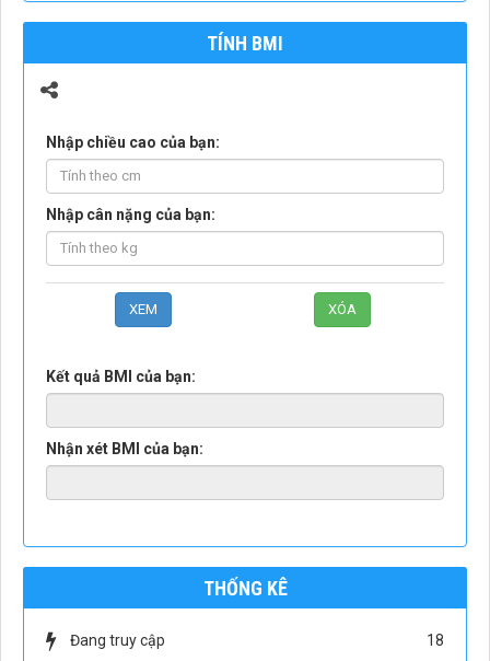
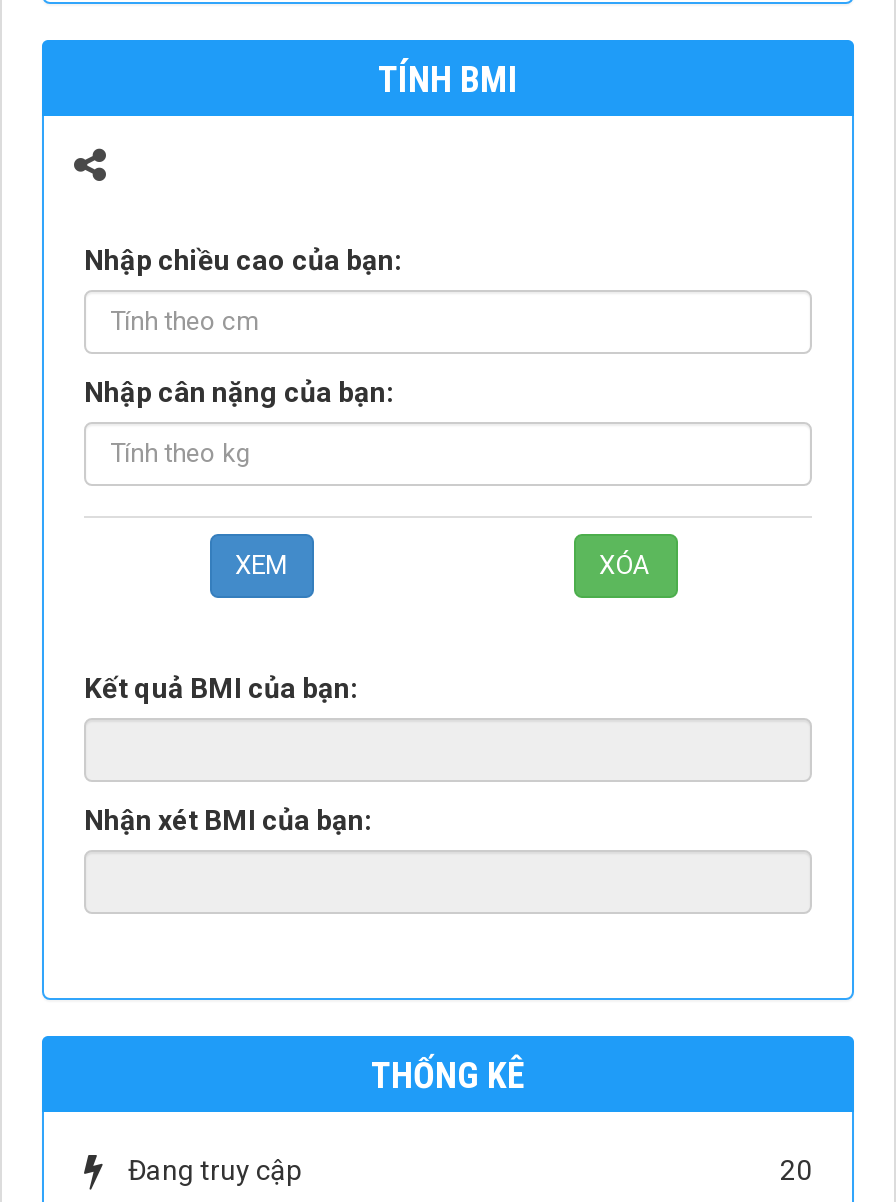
- 18
+ 20
